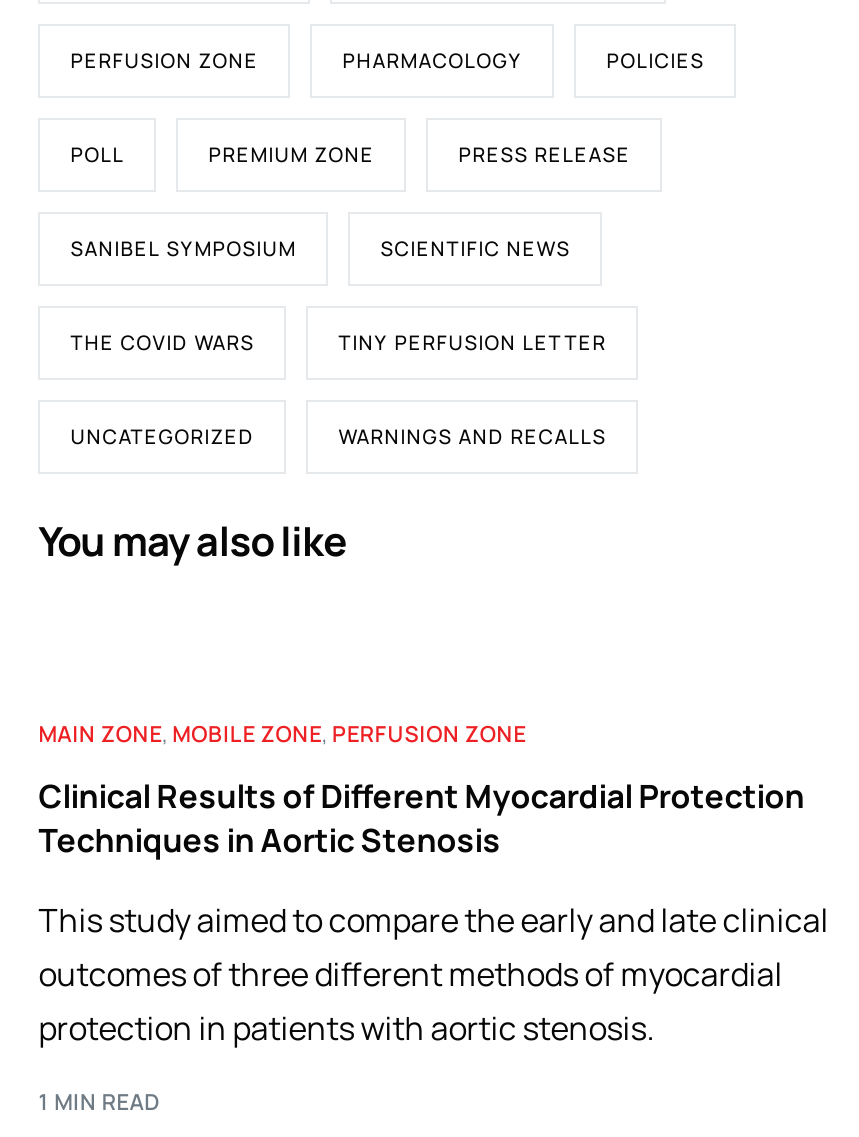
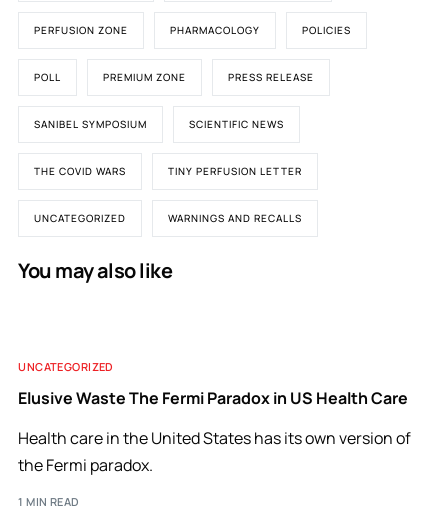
- MAIN ZONE, MOBILE ZONE, PERFUSION ZONE
+ UNCATEGORIZED

- Clinical Results of Different Myocardial Protection
- Techniques in Aortic Stenosis
+ Elusive Waste The Fermi Paradox in US Health Care

- This study aimed to compare the early and late clinical
- outcomes of three different methods of myocardial
- protection in patients with aortic stenosis.
+ Health care in the United States has its own version of
+ the Fermi paradox.
